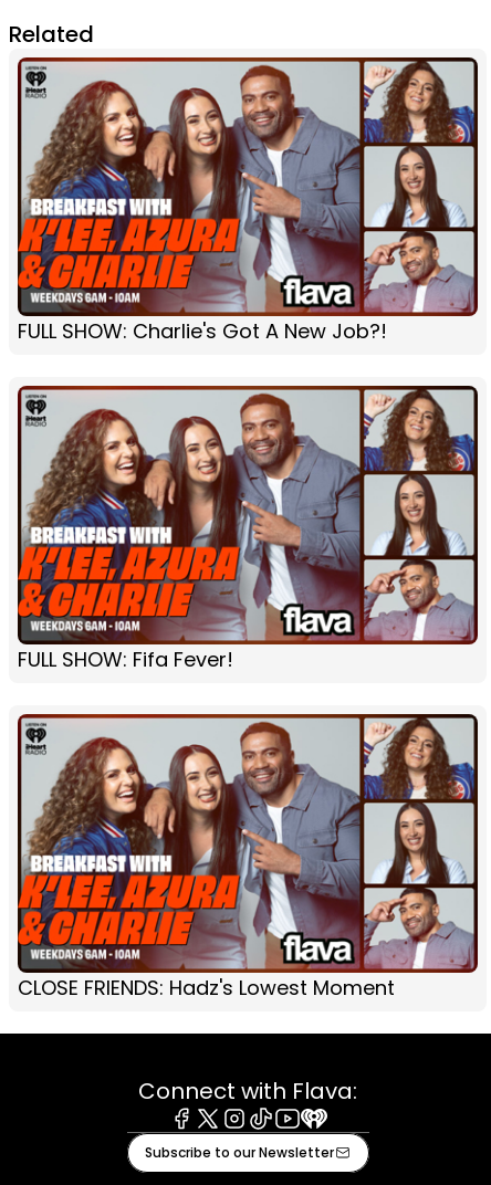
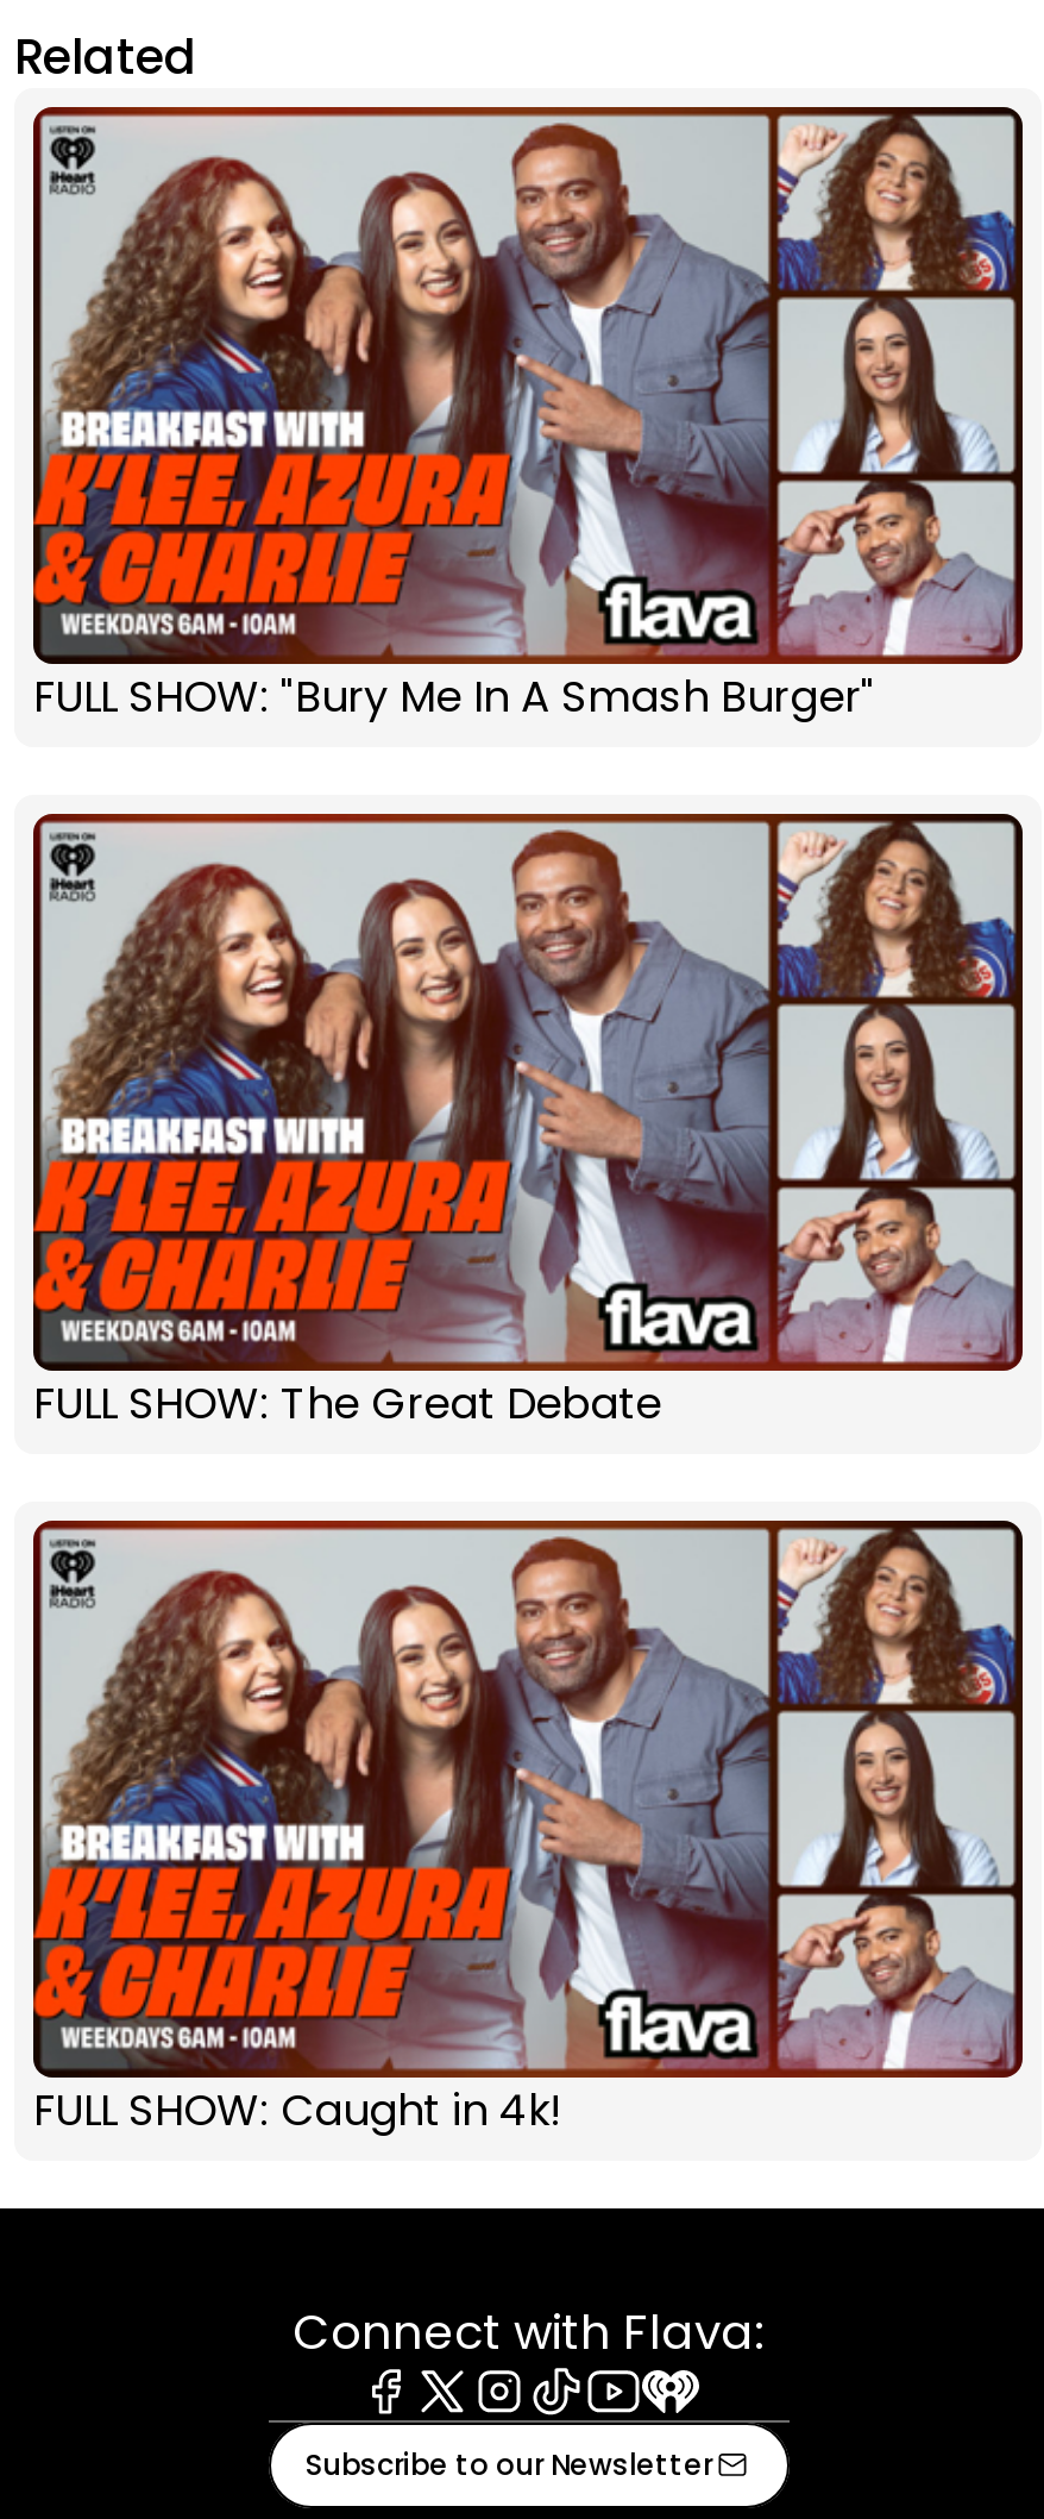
- FULL SHOW: Charlie's Got A New Job?!
+ FULL SHOW: "Bury Me In A Smash Burger"

- FULL SHOW: Fifa Fever!
+ FULL SHOW: The Great Debate

- CLOSE FRIENDS: Hadz's Lowest Moment
+ FULL SHOW: Caught in 4k!
